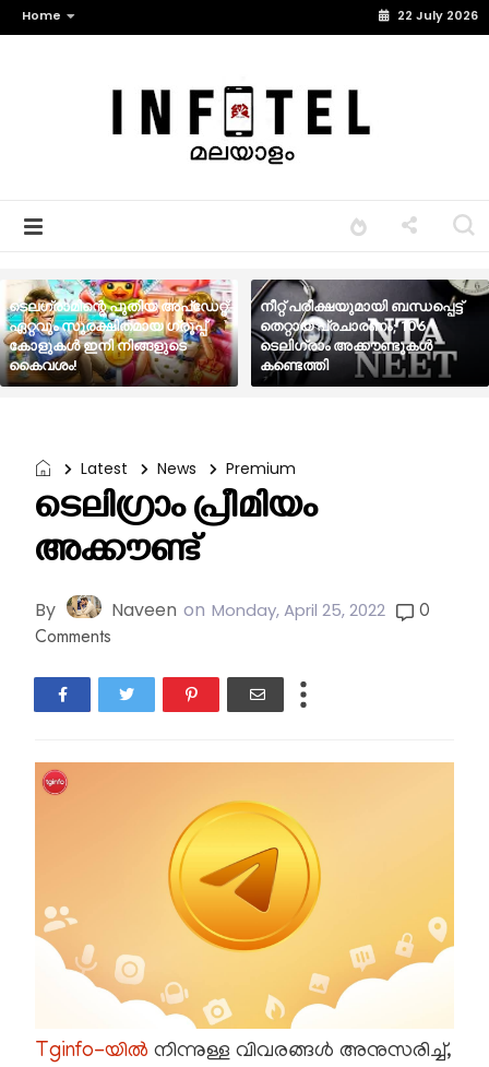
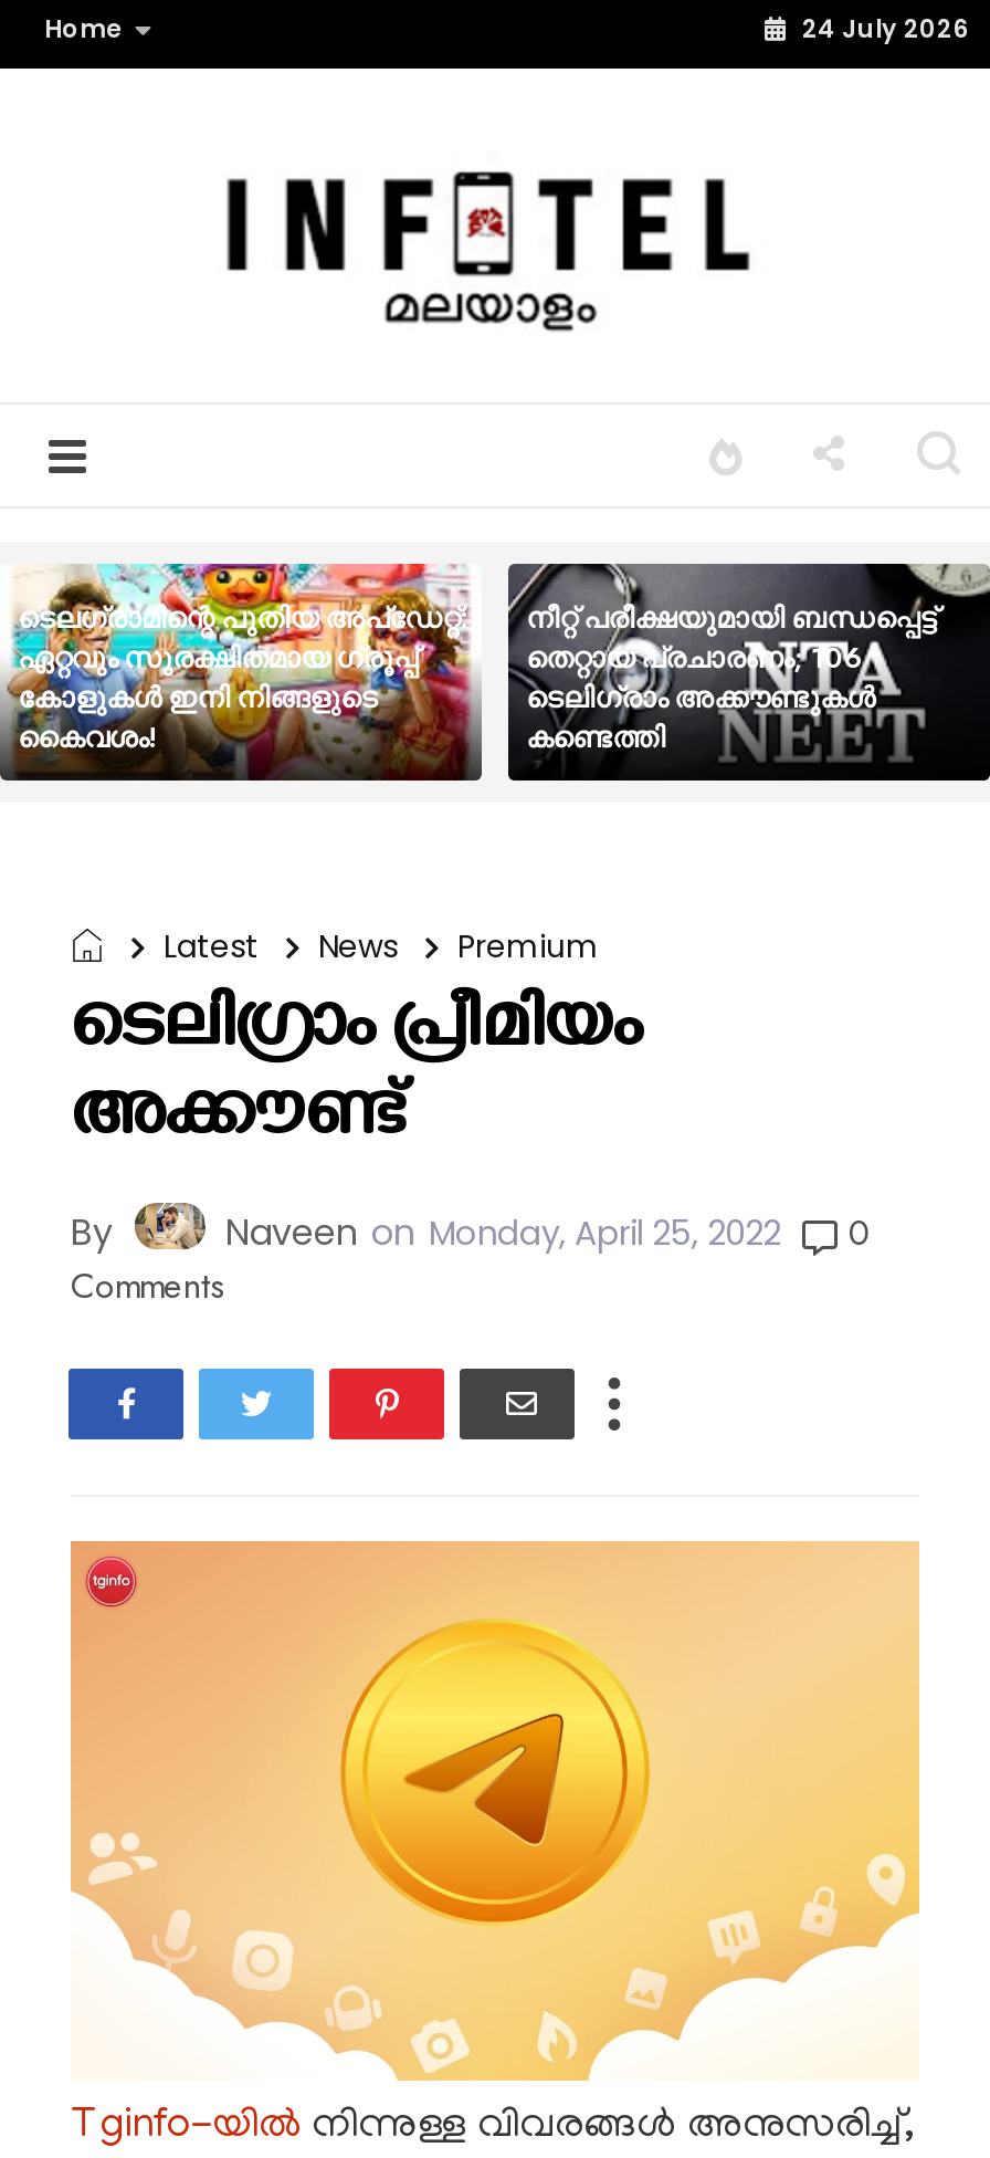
- 22 July 2026
+ 24 July 2026
